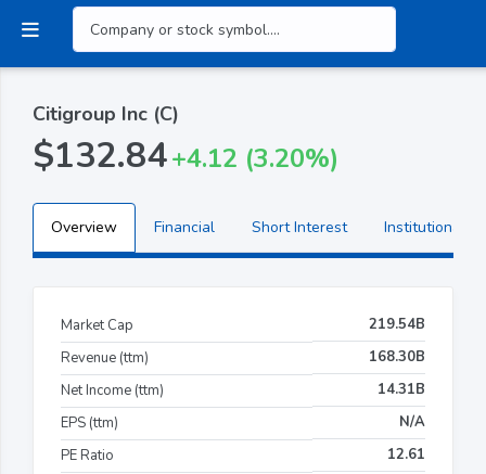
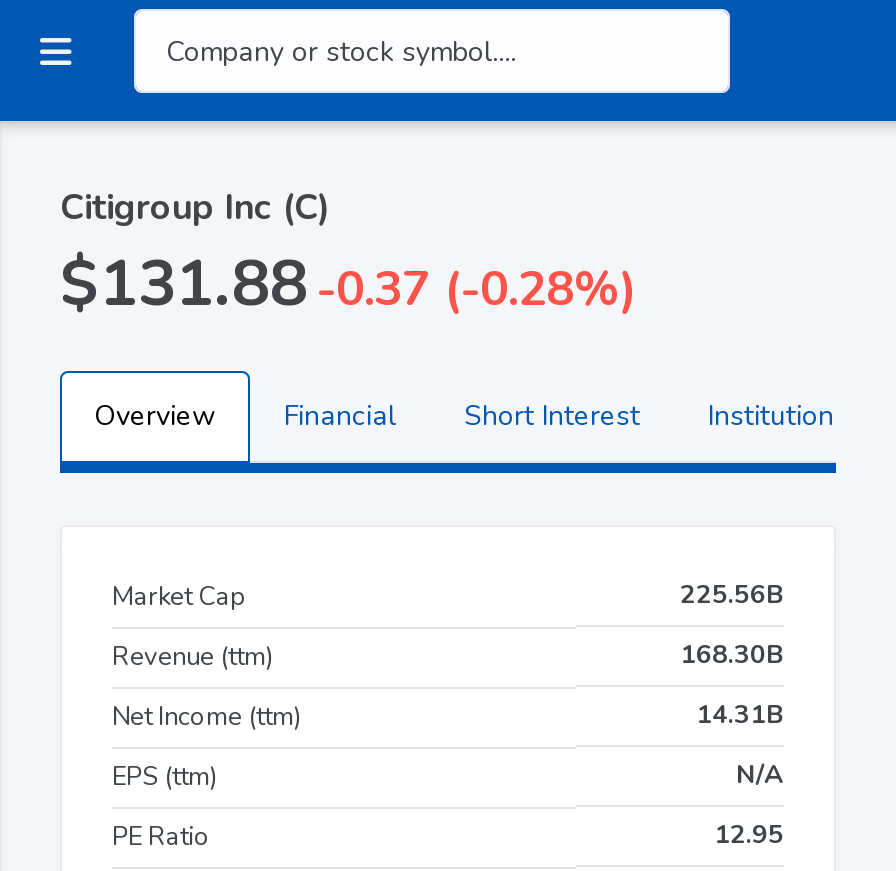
- $132.84 +4.12 (3.20%)
+ $131.88 -0.37 (-0.28%)

- 219.54B
+ 225.56B

- 12.61
+ 12.95
